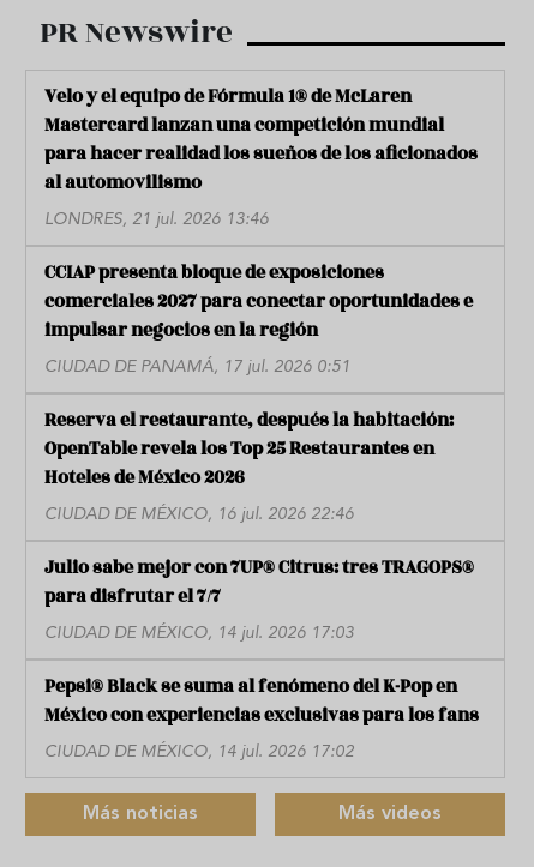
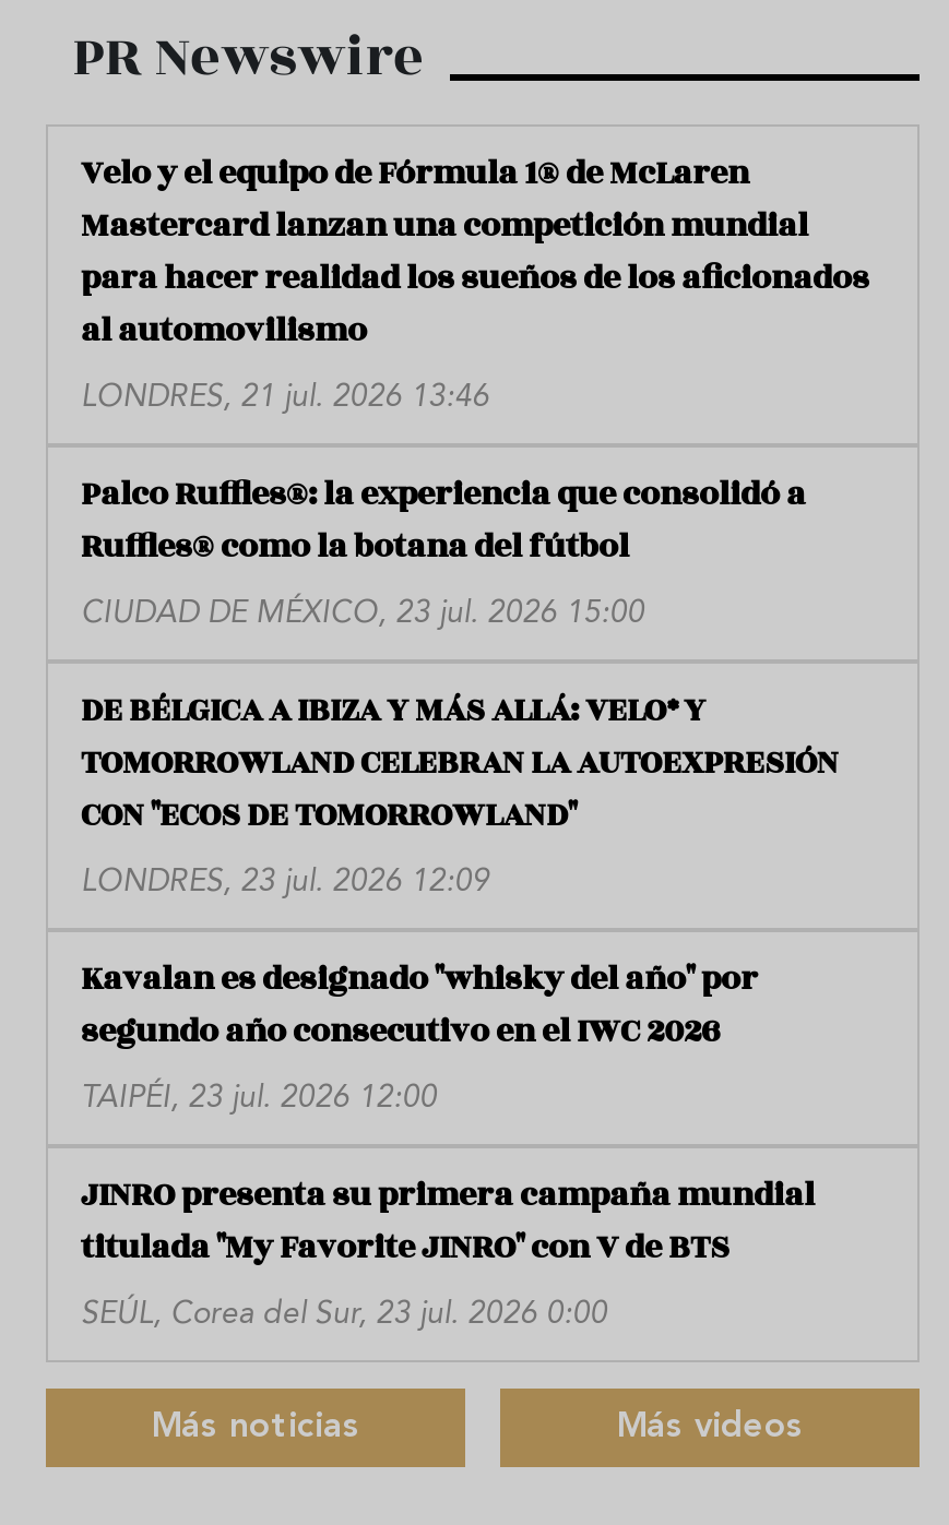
- CCIAP presenta bloque de exposiciones
- comerciales 2027 para conectar oportunidades e
- impulsar negocios en la región
+ Palco Ruffles®: la experiencia que consolidó a
+ Ruffles® como la botana del fútbol

- CIUDAD DE PANAMÁ, 17 jul. 2026 0:51
+ CIUDAD DE MÉXICO, 23 jul. 2026 15:00

- Reserva el restaurante, después la habitación:
- OpenTable revela los Top 25 Restaurantes en
- Hoteles de México 2026
+ DE BÉLGICA A IBIZA Y MÁS ALLÁ: VELO* Y
+ TOMORROWLAND CELEBRAN LA AUTOEXPRESIÓN
+ CON "ECOS DE TOMORROWLAND"

- CIUDAD DE MÉXICO, 16 jul. 2026 22:46
+ LONDRES, 23 jul. 2026 12:09

- Julio sabe mejor con 7UP® Citrus: tres TRAGOPS®
- para disfrutar el 7/7
+ Kavalan es designado "whisky del año" por
+ segundo año consecutivo en el IWC 2026

- CIUDAD DE MÉXICO, 14 jul. 2026 17:03
+ TAIPÉI, 23 jul. 2026 12:00

- Pepsi® Black se suma al fenómeno del K-Pop en
- México con experiencias exclusivas para los fans
+ JINRO presenta su primera campaña mundial
+ titulada "My Favorite JINRO" con V de BTS

- CIUDAD DE MÉXICO, 14 jul. 2026 17:02
+ SEÚL, Corea del Sur, 23 jul. 2026 0:00
